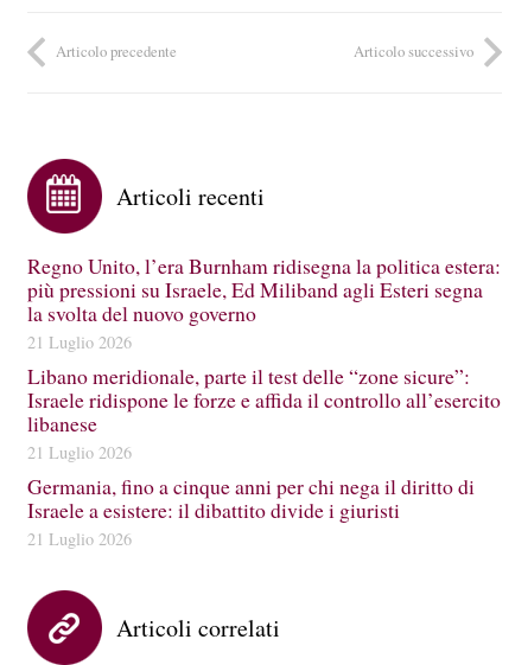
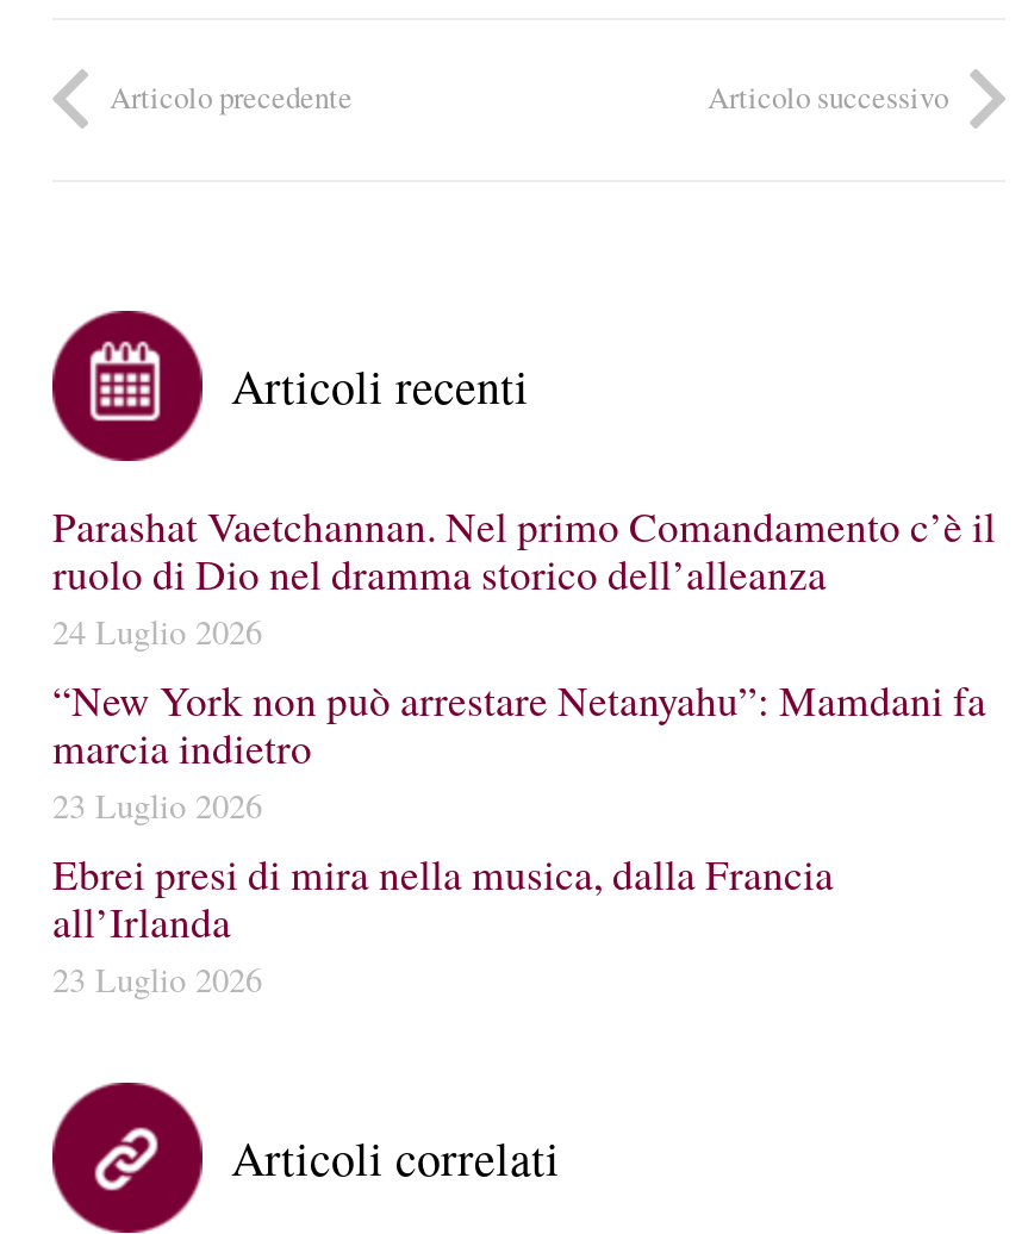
- Regno Unito, l’era Burnham ridisegna la politica estera:
- più pressioni su Israele, Ed Miliband agli Esteri segna
- la svolta del nuovo governo
- 21 Luglio 2026
- Libano meridionale, parte il test delle “zone sicure”:
- Israele ridispone le forze e affida il controllo all’esercito
- libanese
- 21 Luglio 2026
- Germania, fino a cinque anni per chi nega il diritto di
- Israele a esistere: il dibattito divide i giuristi
- 21 Luglio 2026
+ Parashat Vaetchannan. Nel primo Comandamento c’è il
+ ruolo di Dio nel dramma storico dell’alleanza
+ 24 Luglio 2026
+ “New York non può arrestare Netanyahu”: Mamdani fa
+ marcia indietro
+ 23 Luglio 2026
+ Ebrei presi di mira nella musica, dalla Francia
+ all’Irlanda
+ 23 Luglio 2026
